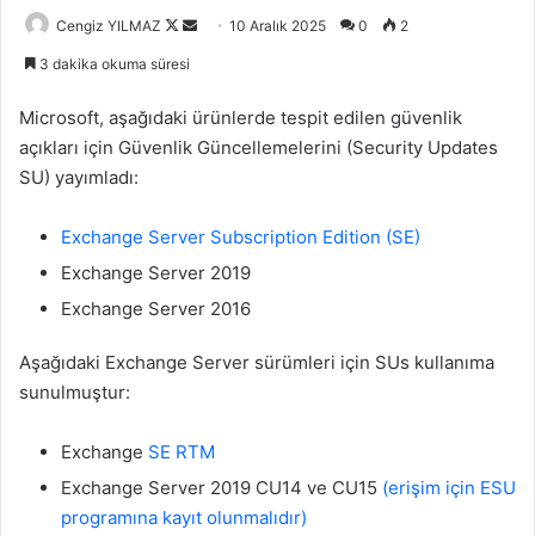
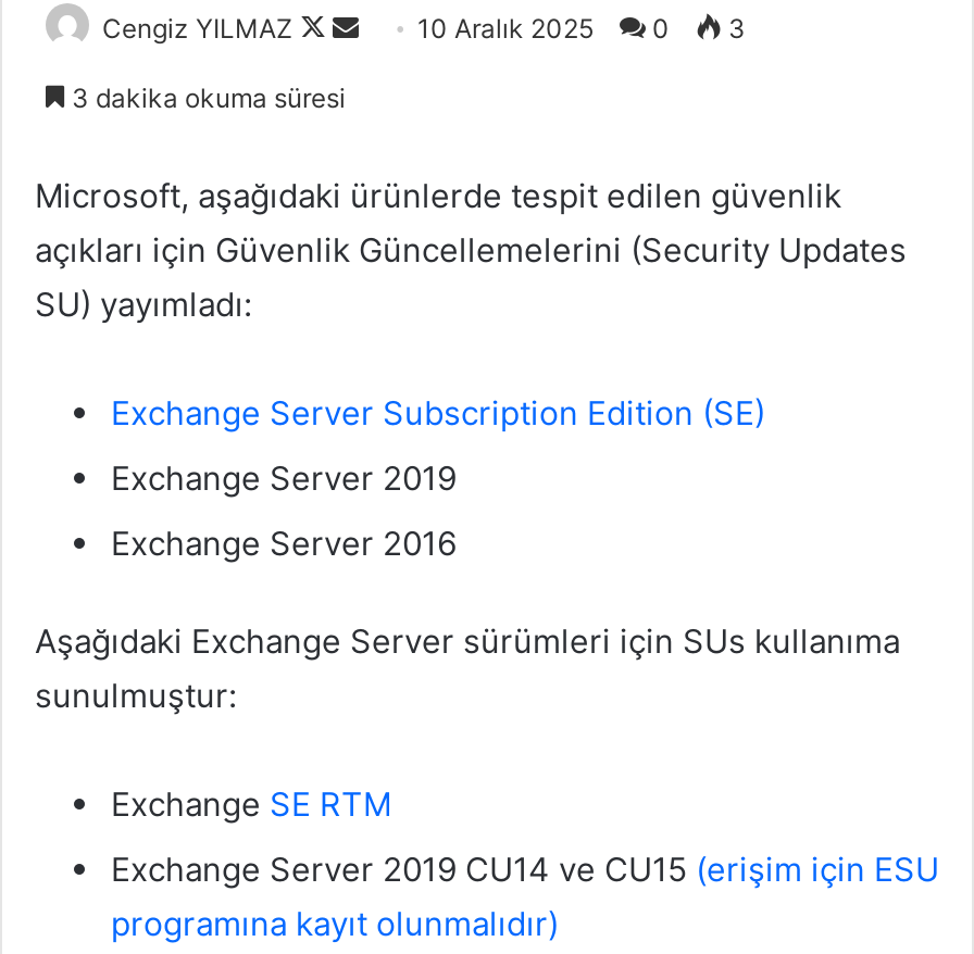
- 2
+ 3
